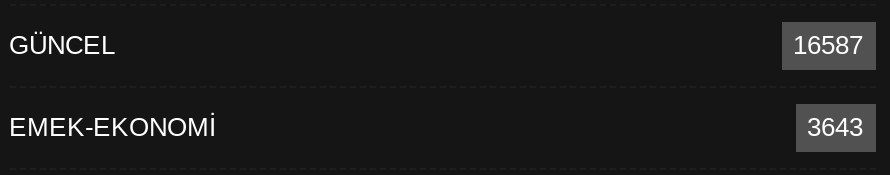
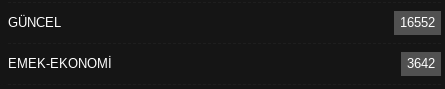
- 16587
+ 16552

- 3643
+ 3642
